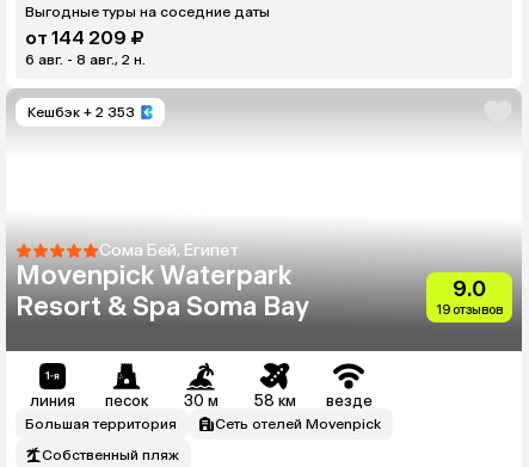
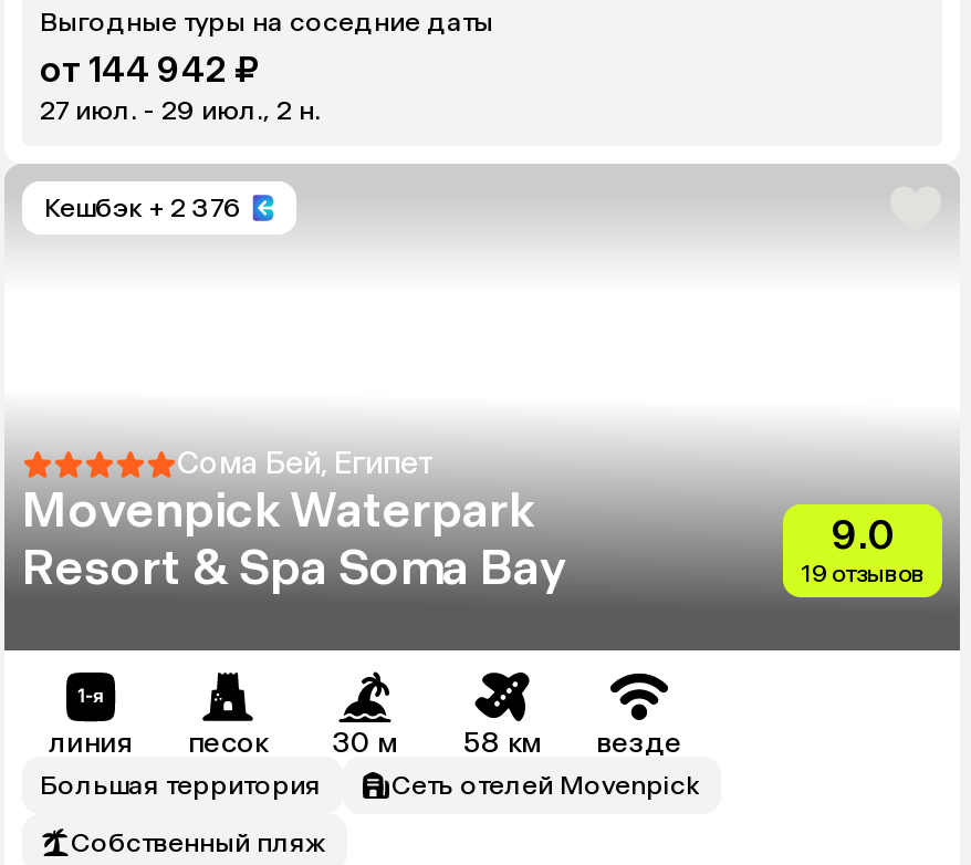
- от 144 209 ₽
+ от 144 942 ₽

- 6 авг. - 8 авг., 2 н.
+ 27 июл. - 29 июл., 2 н.

- Кешбэк + 2 353
+ Кешбэк + 2 376
